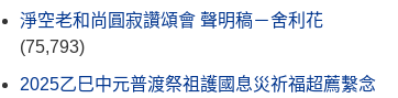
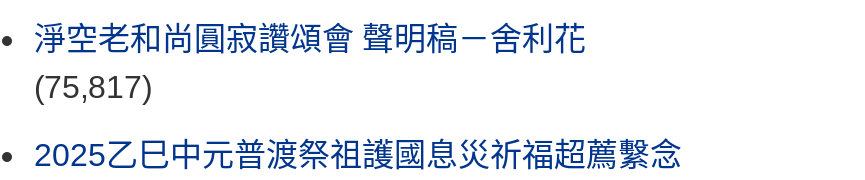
- (75,793)
+ (75,817)
